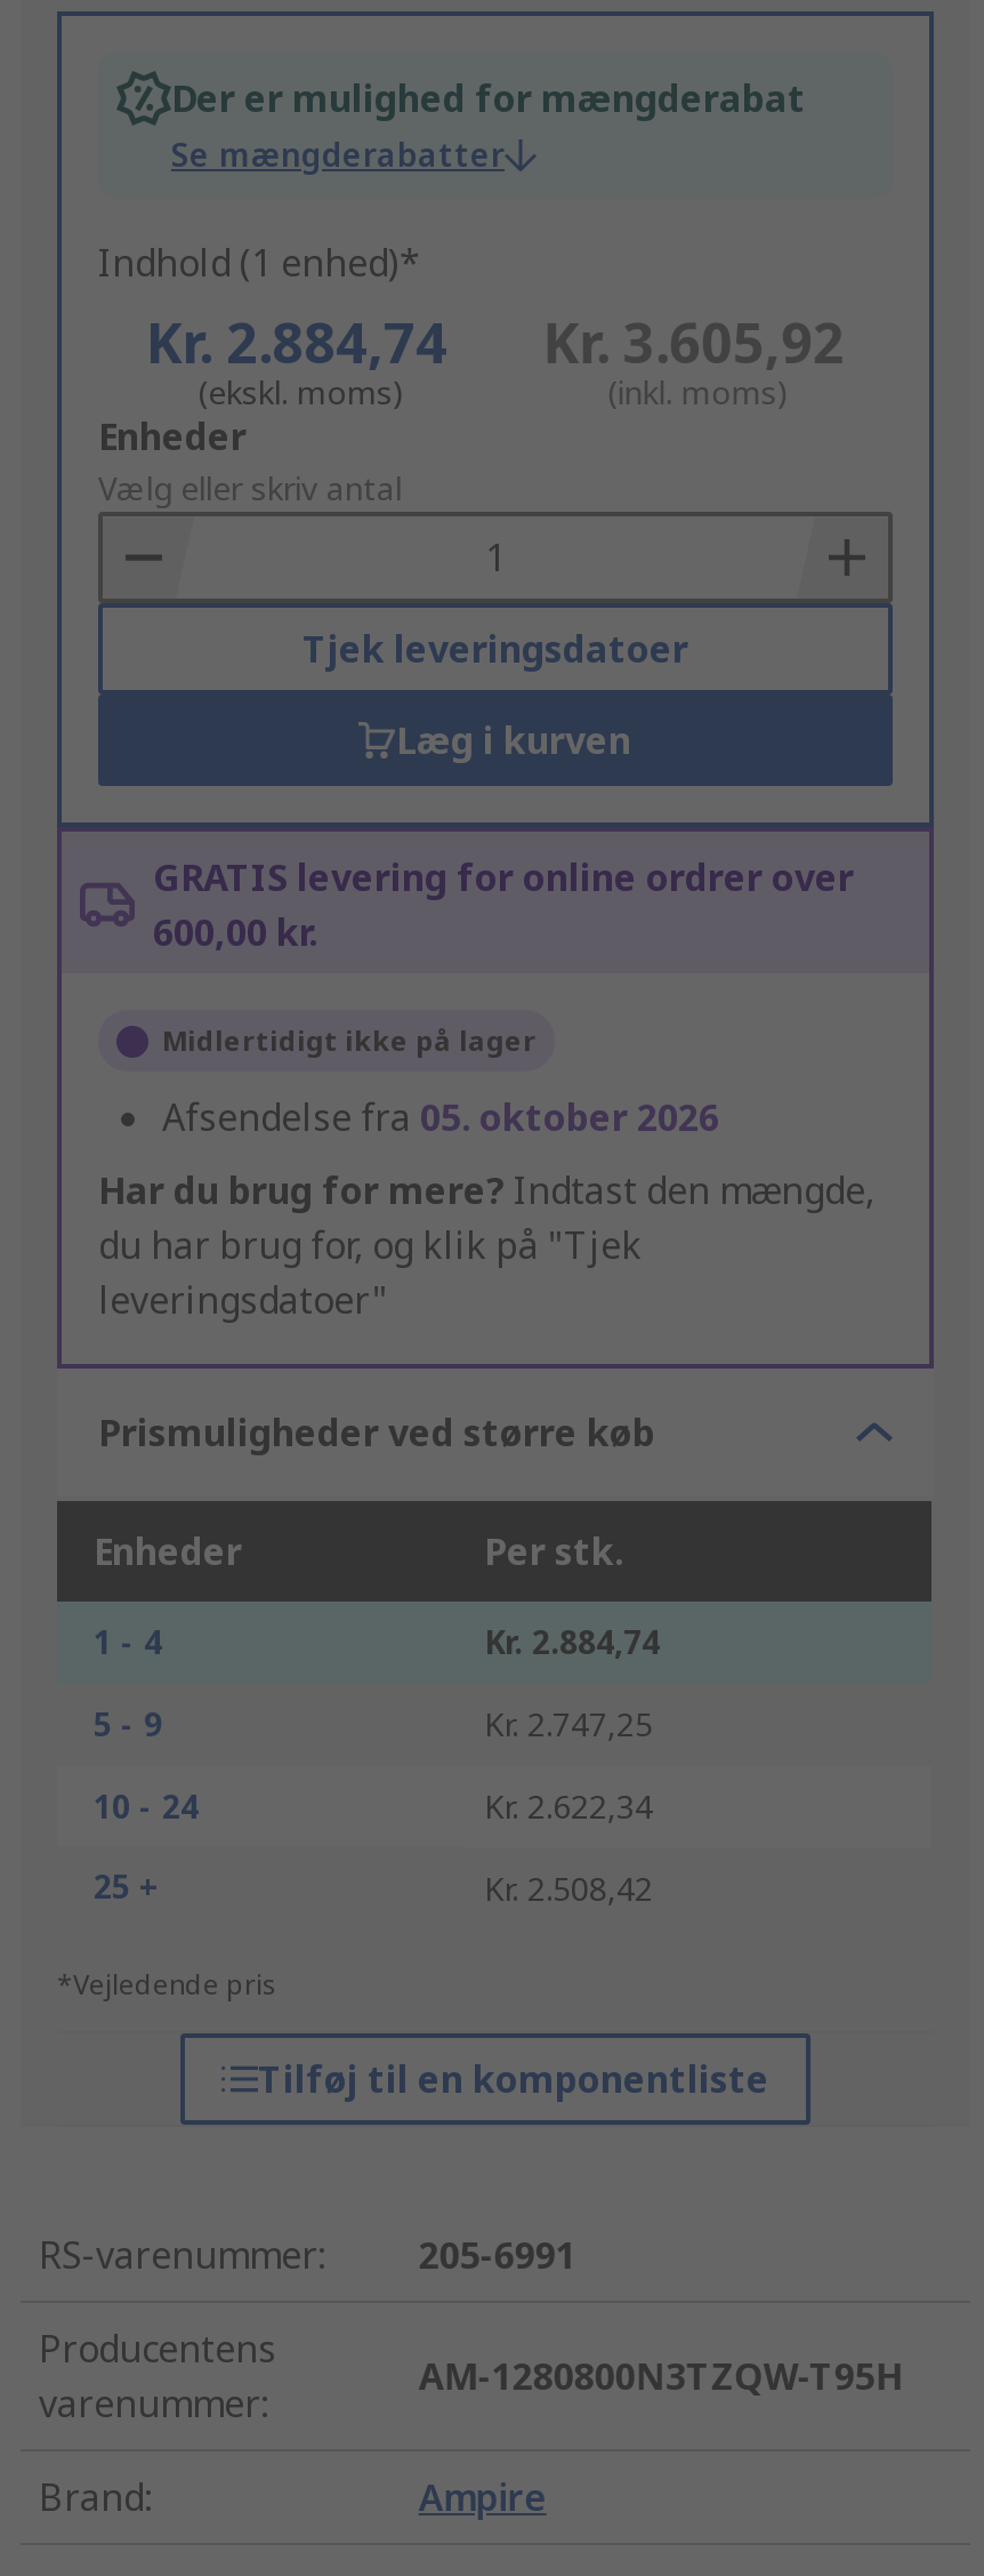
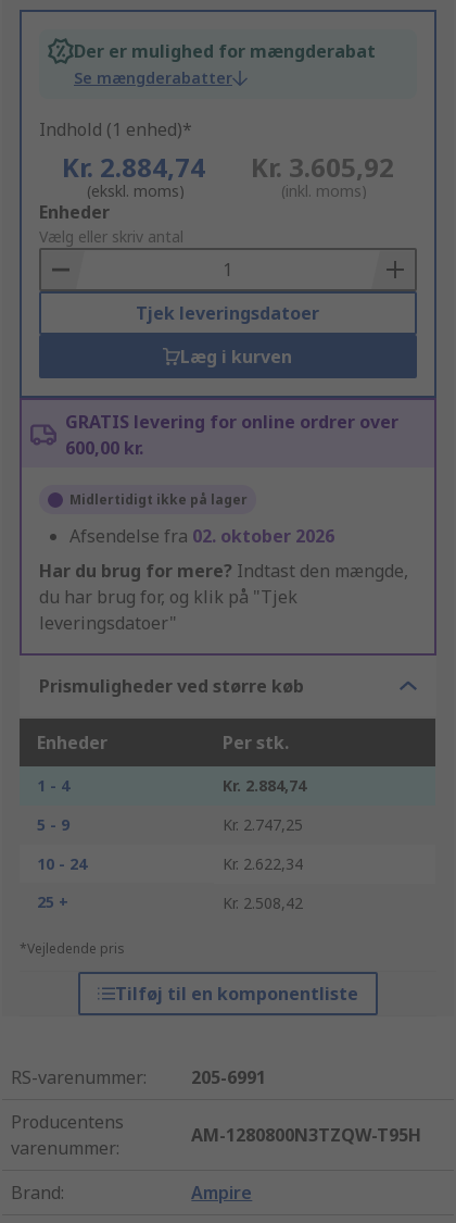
- Afsendelse fra 05. oktober 2026
+ Afsendelse fra 02. oktober 2026
